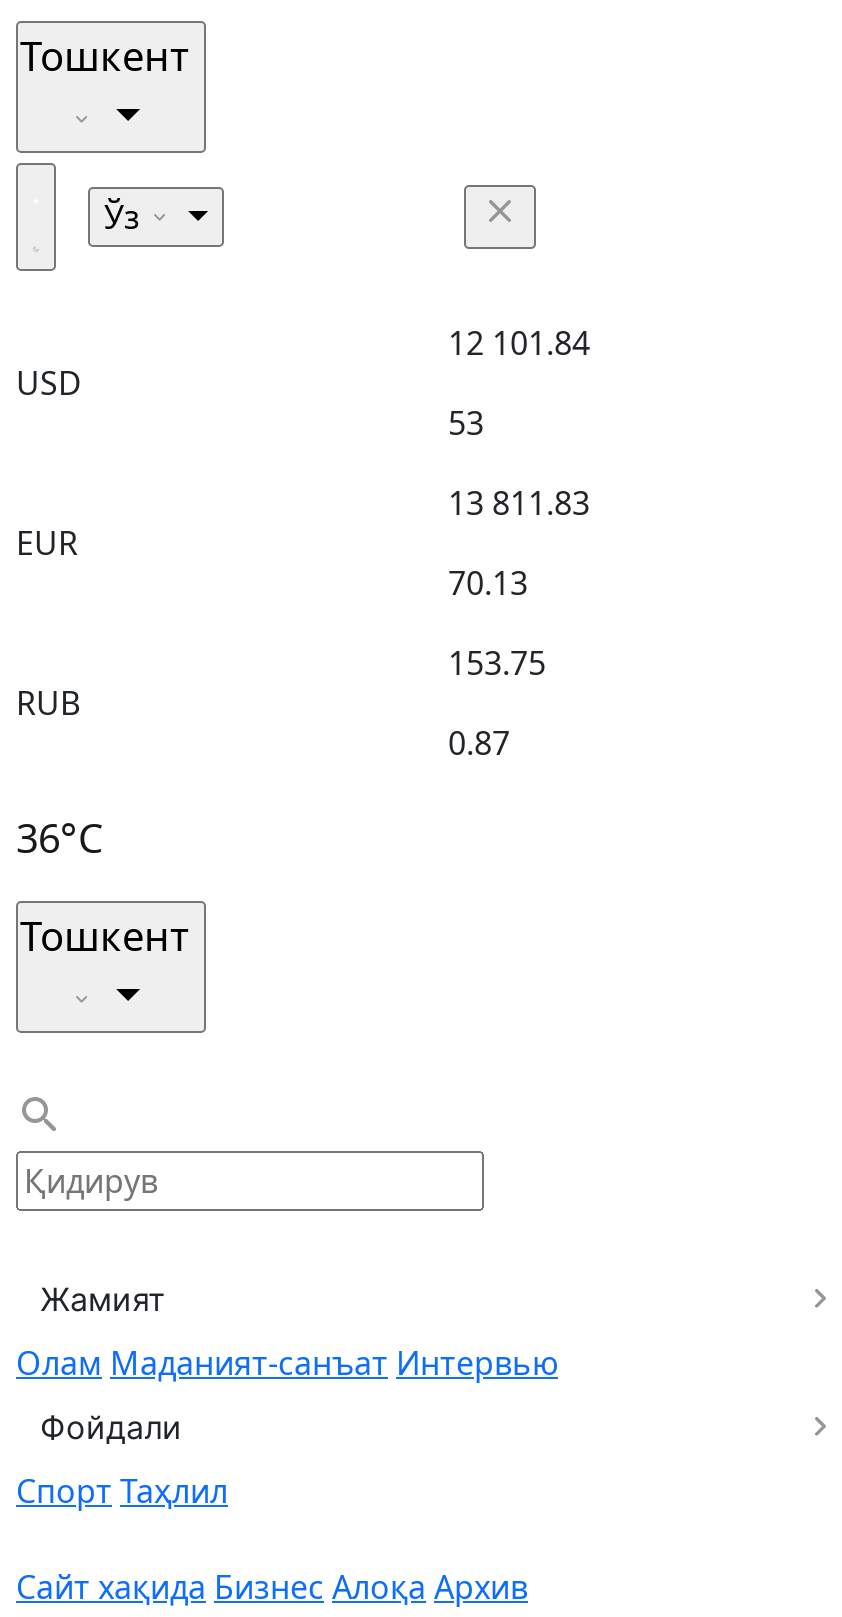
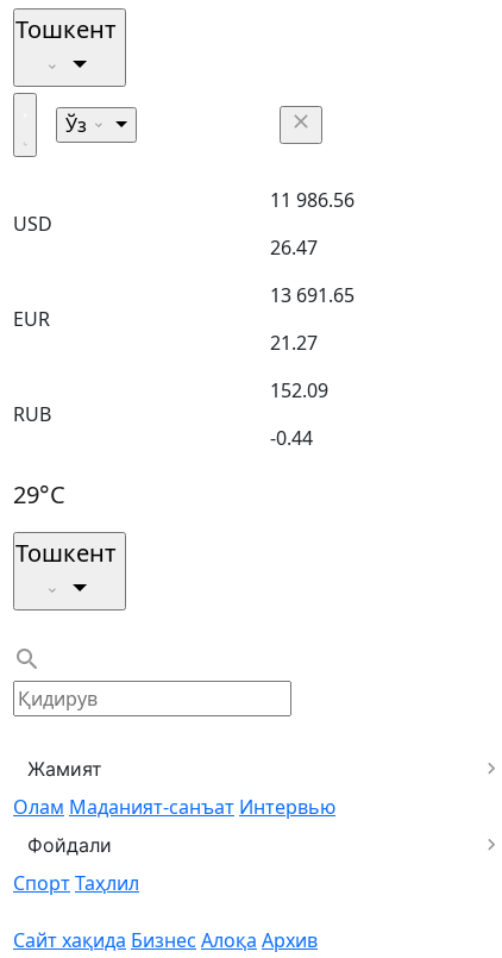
- 12 101.84
+ 11 986.56

- 53
+ 26.47

- 13 811.83
+ 13 691.65

- 70.13
+ 21.27

- 153.75
+ 152.09

- 0.87
+ -0.44

- 36°C
+ 29°C
